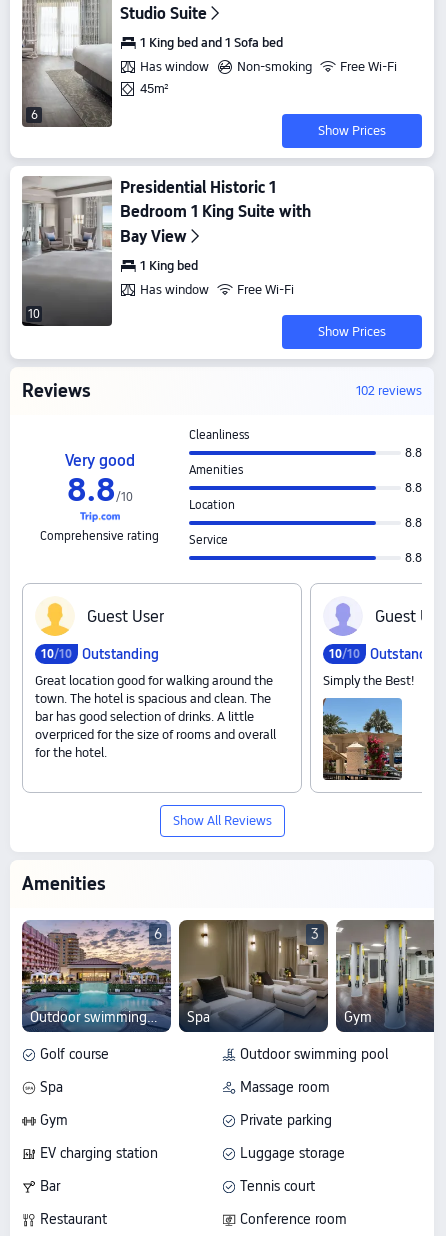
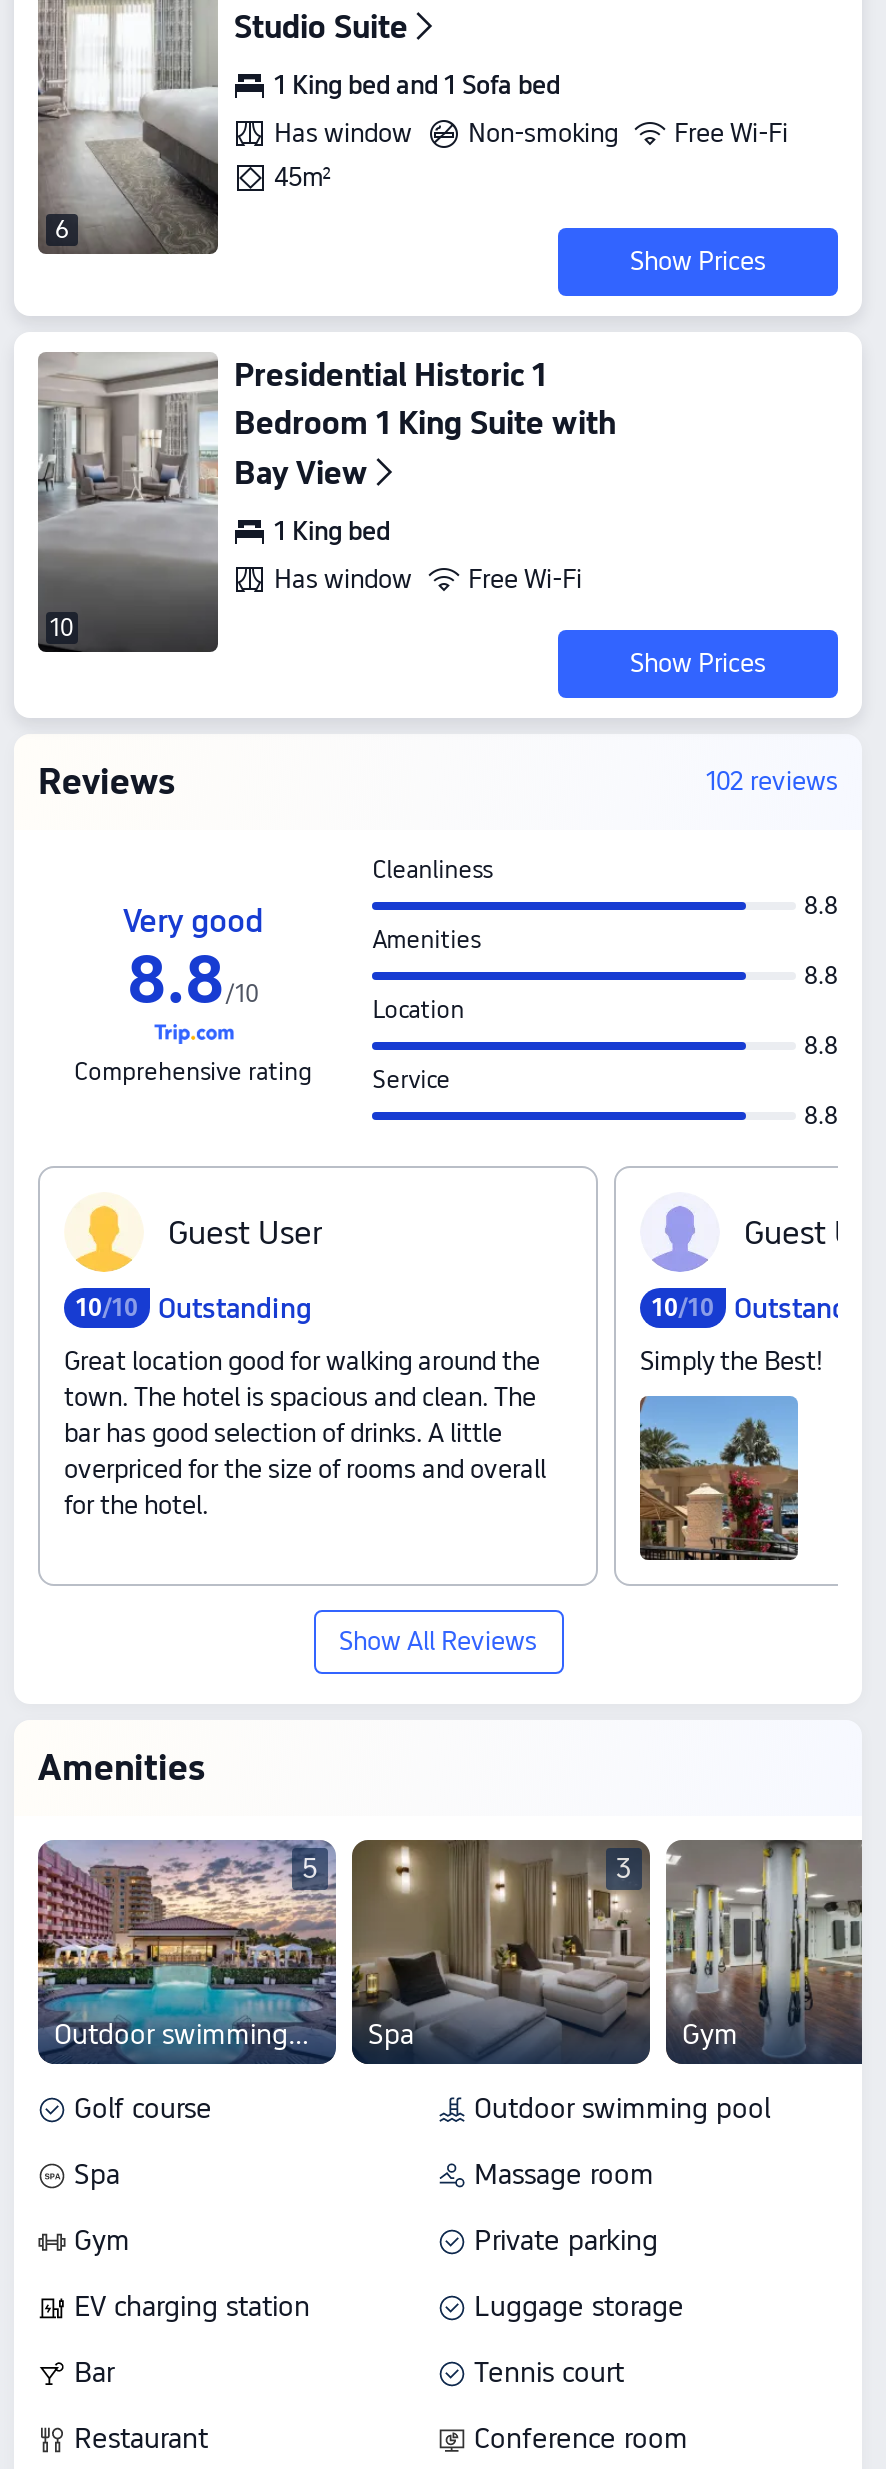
- 6
+ 5
